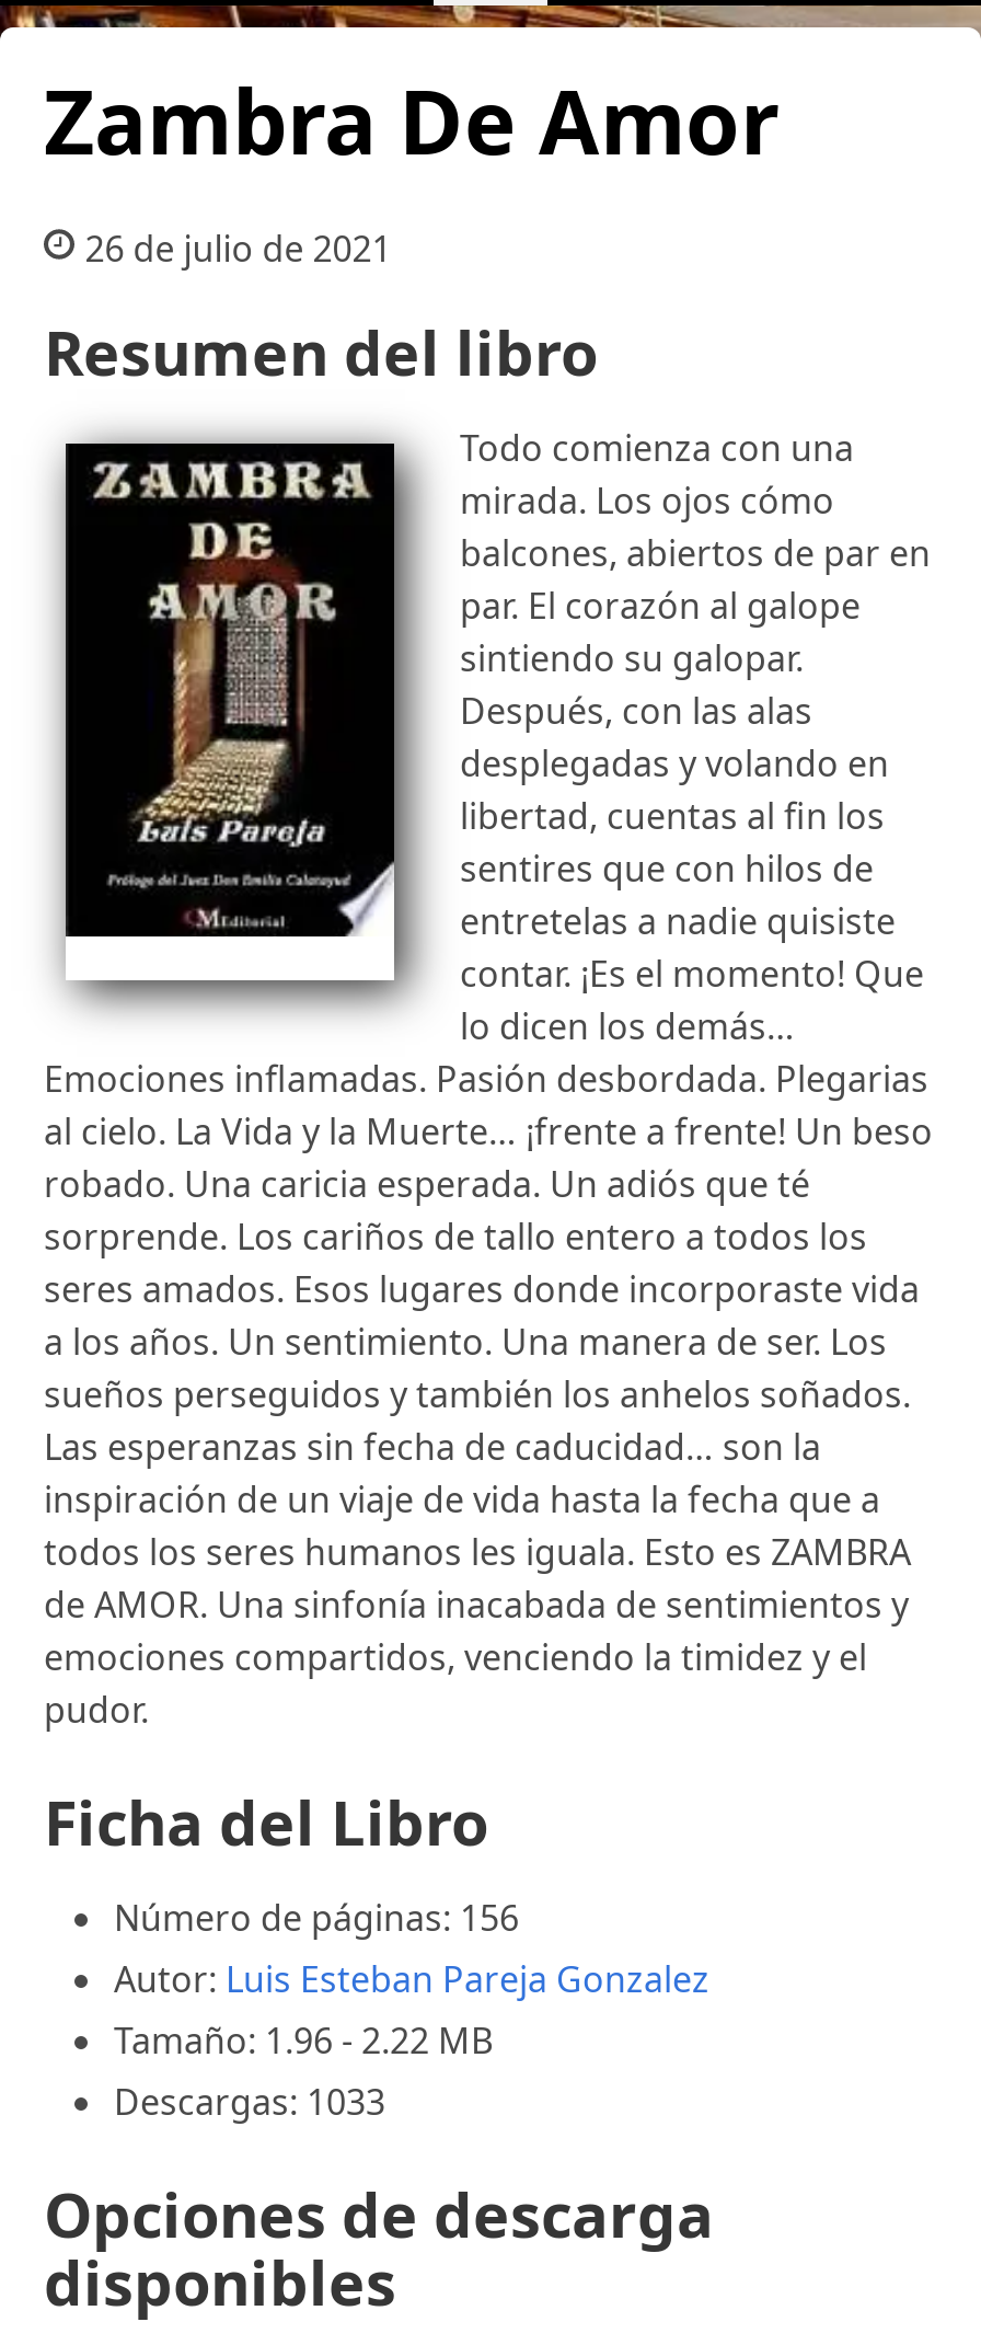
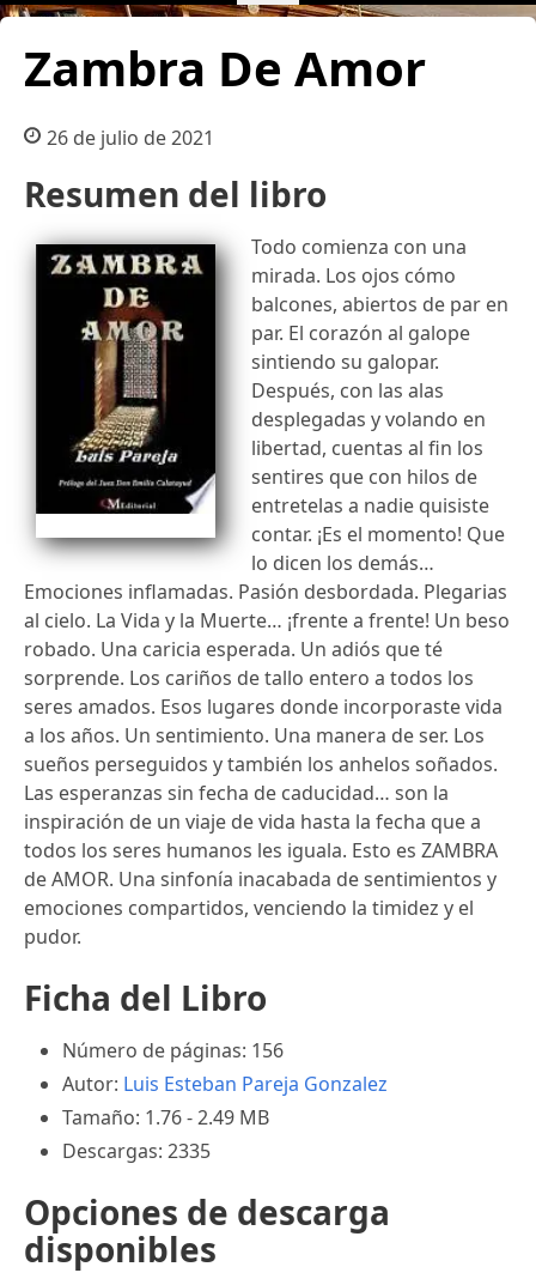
- Tamaño: 1.96 - 2.22 MB
+ Tamaño: 1.76 - 2.49 MB

- Descargas: 1033
+ Descargas: 2335
